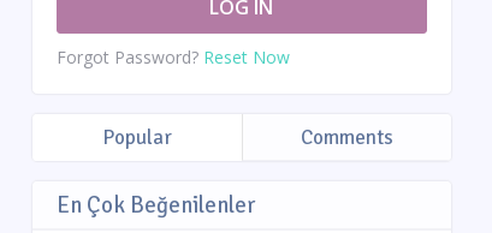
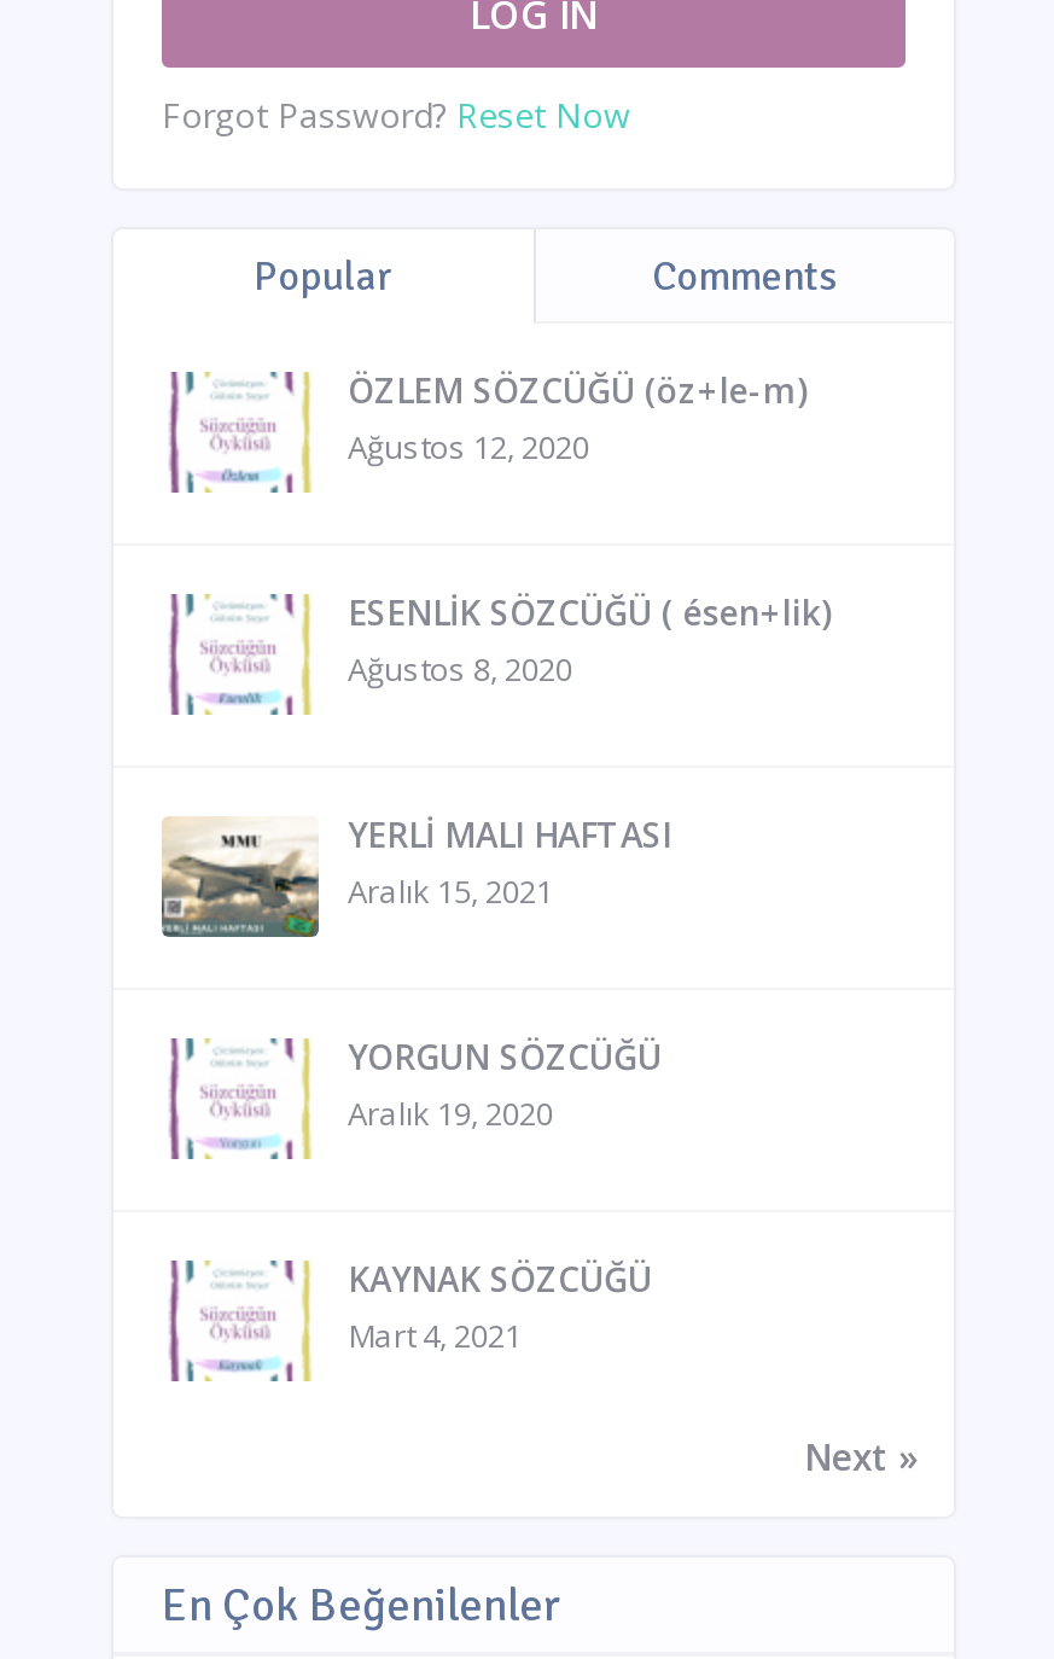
+ [image]
+ YERLİ MALI HAFTASI
+ Aralık 15, 2021

+ [image]
+ ÖZLEM SÖZCÜĞÜ (öz+le-m)
+ Ağustos 12, 2020

+ [image]
+ ESENLİK SÖZCÜĞÜ ( ésen+lik)
+ Ağustos 8, 2020

+ [image]
+ YORGUN SÖZCÜĞÜ
+ Aralık 19, 2020

+ [image]
+ KAYNAK SÖZCÜĞÜ
+ Mart 4, 2021
+ Next »
